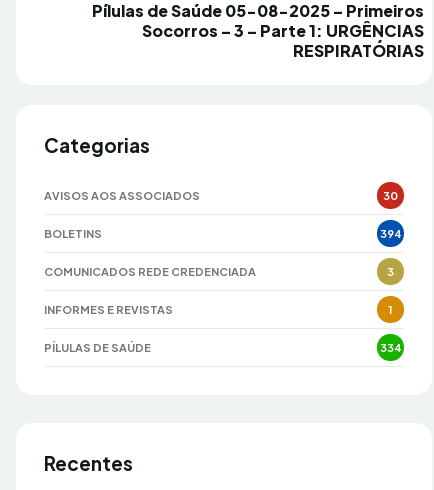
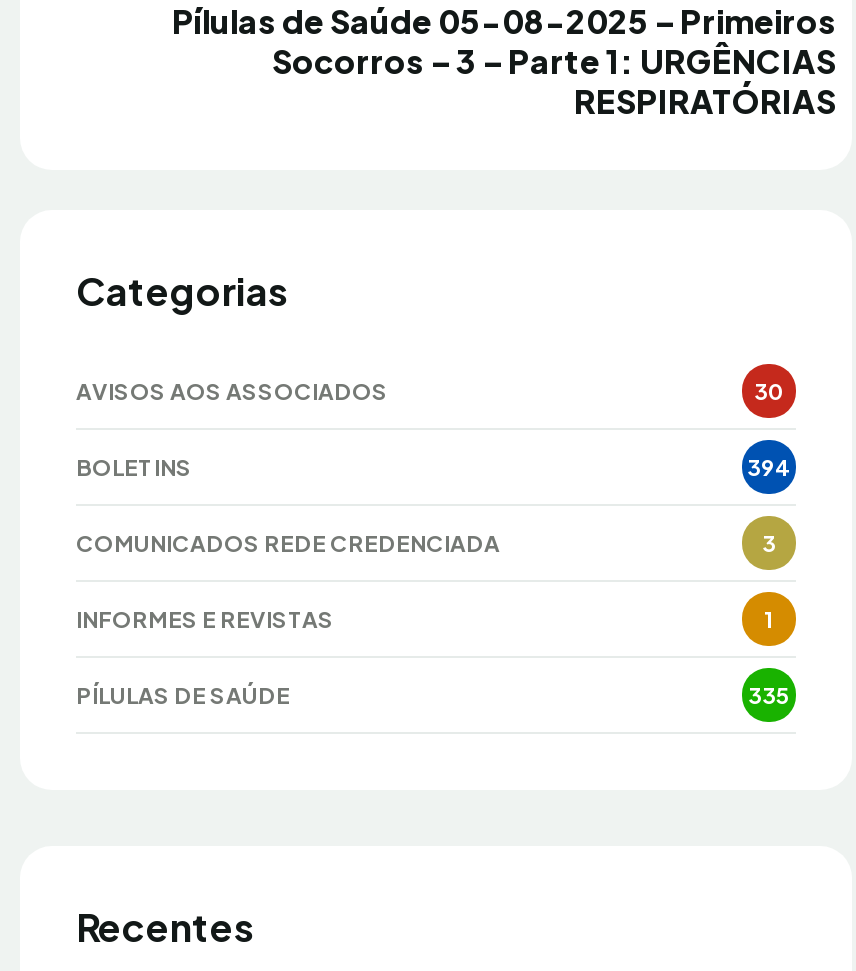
- 334
+ 335
